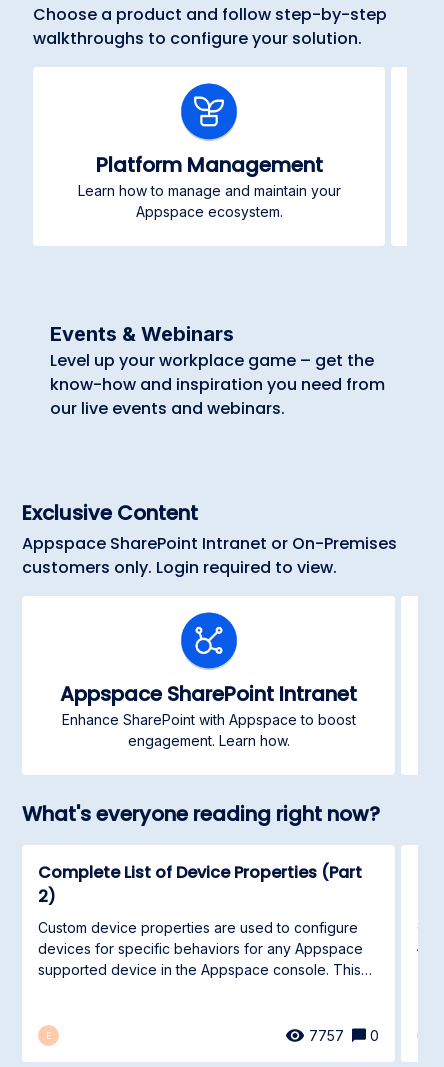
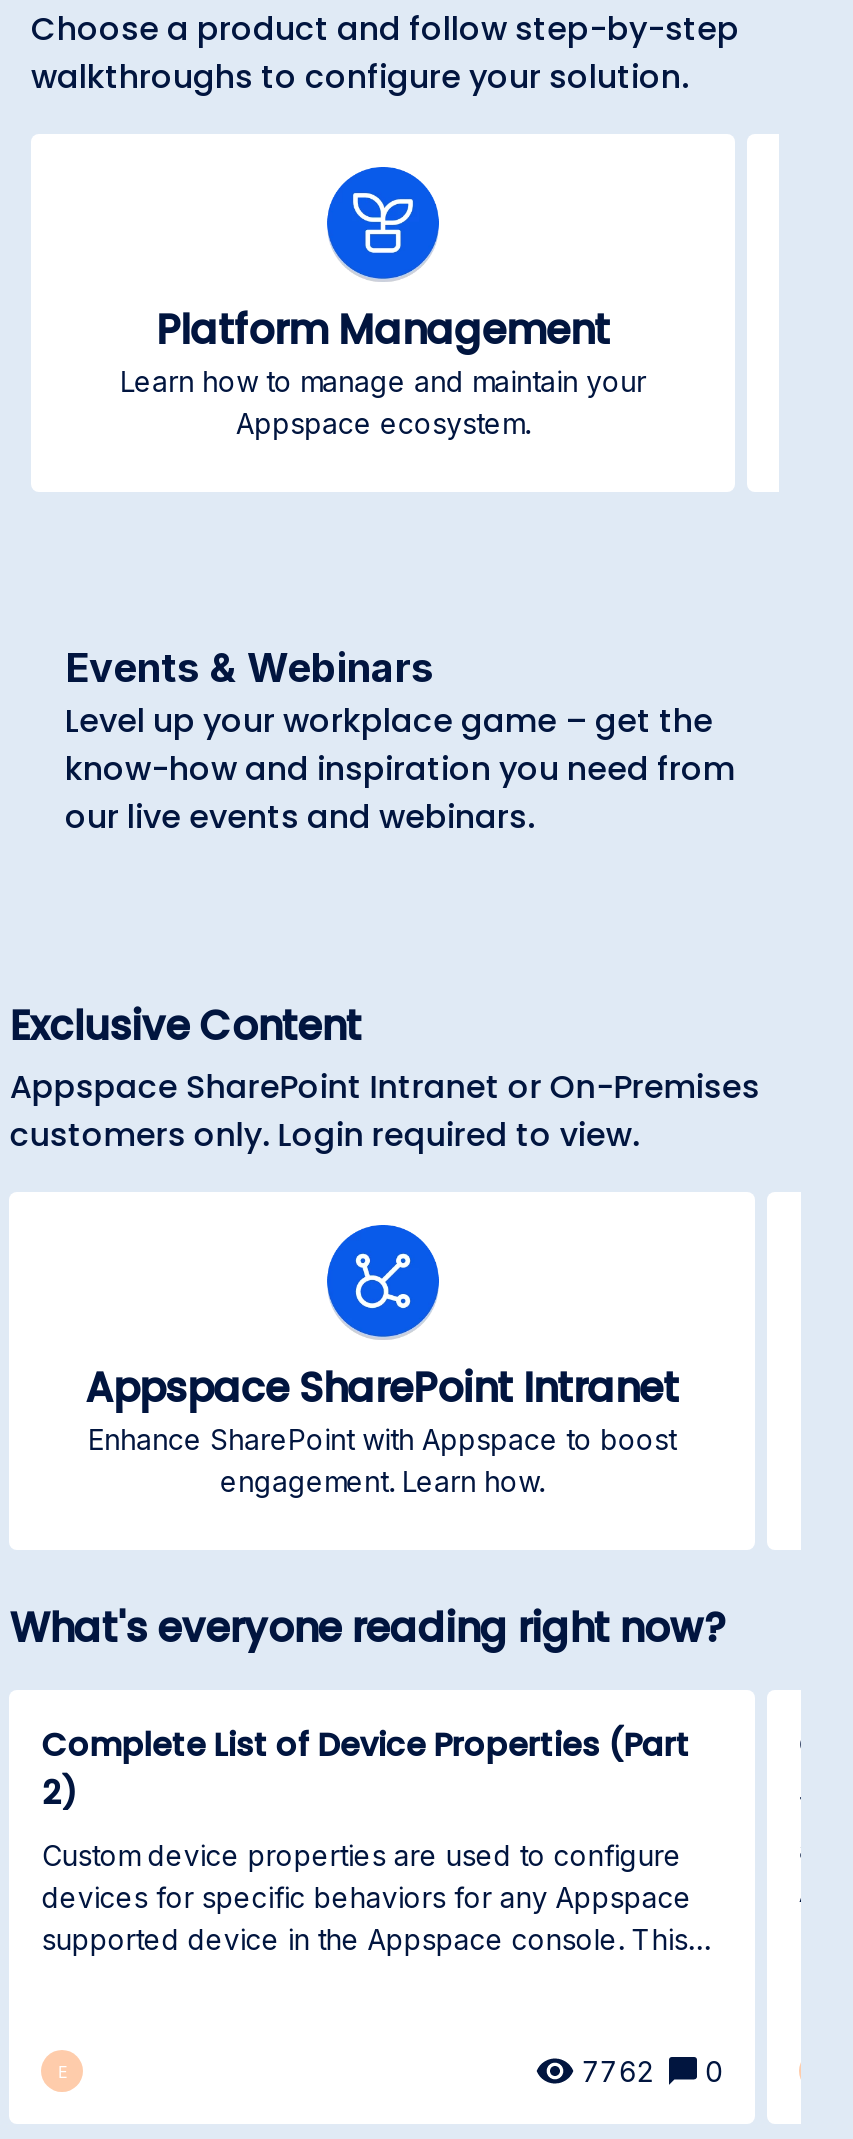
- 7757 0
+ 7762 0
